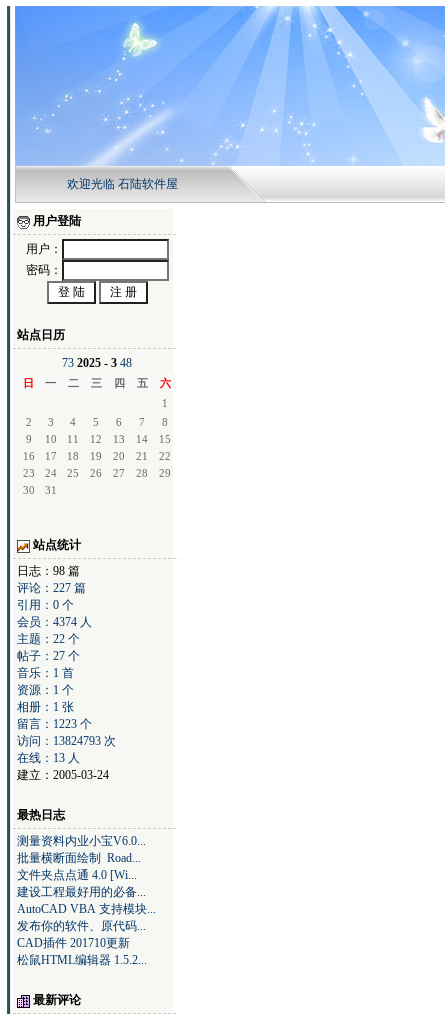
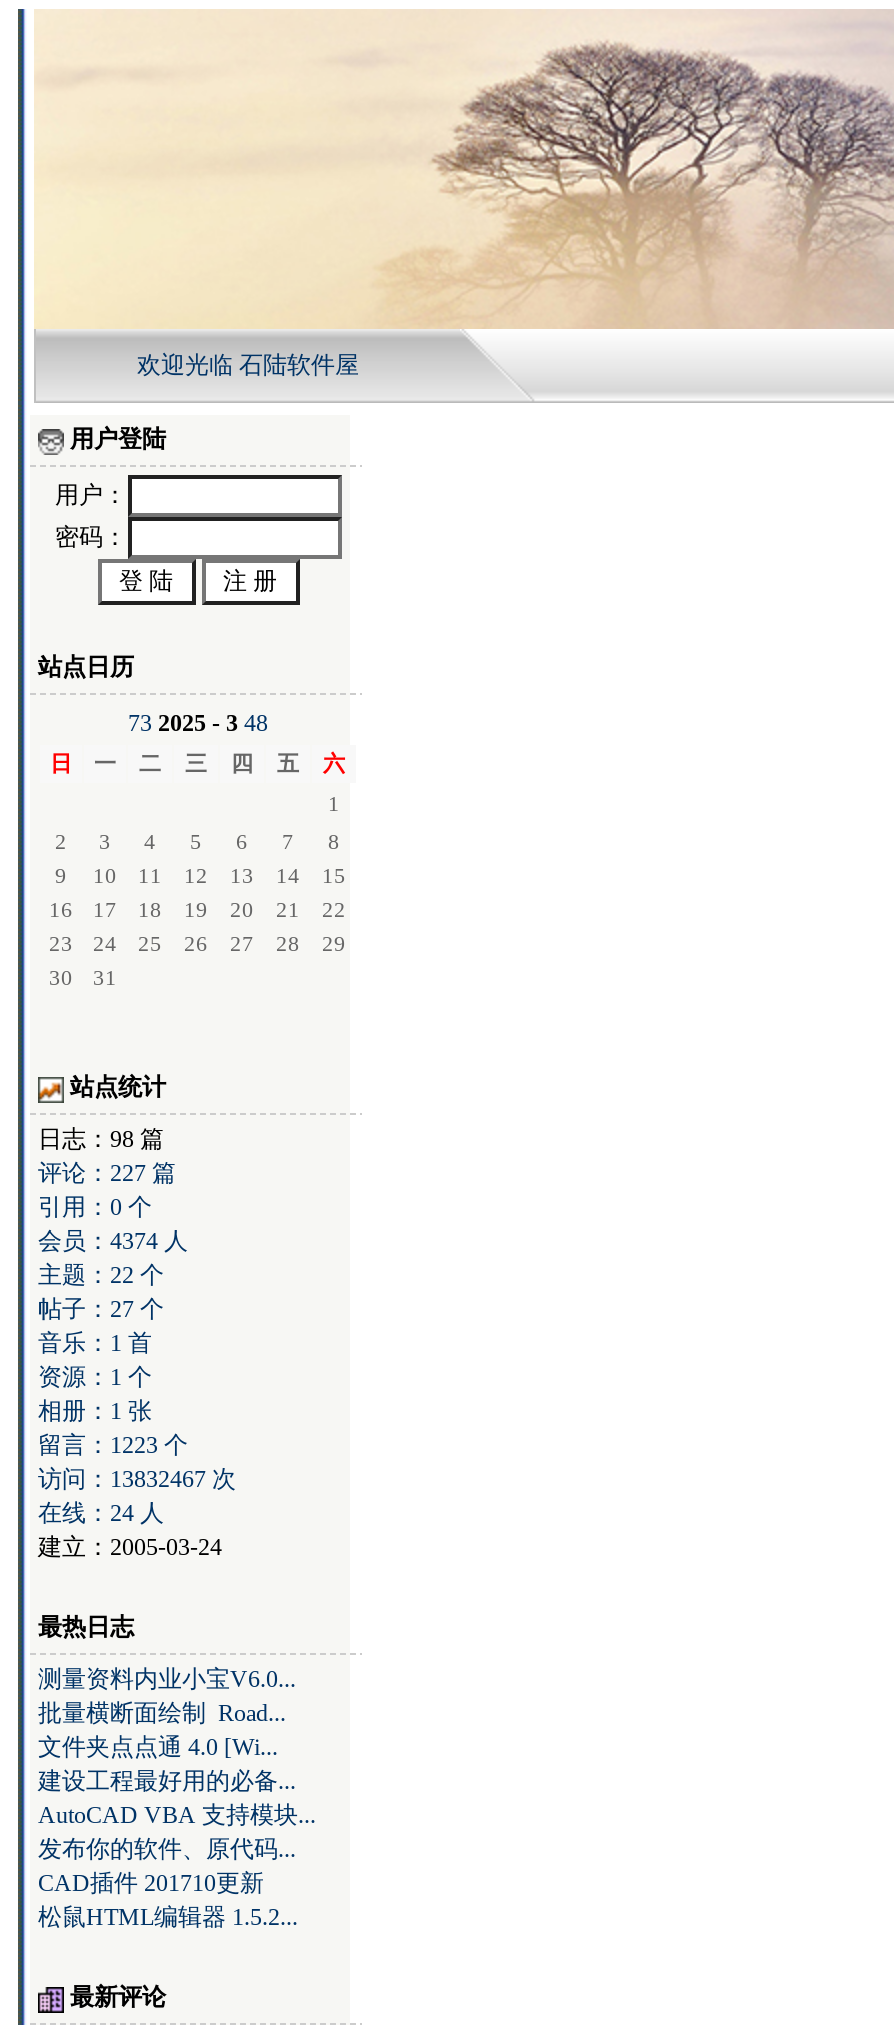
- [image]
+ [image]

- 访问：13824793 次
+ 访问：13832467 次

- 在线：13 人
+ 在线：24 人
